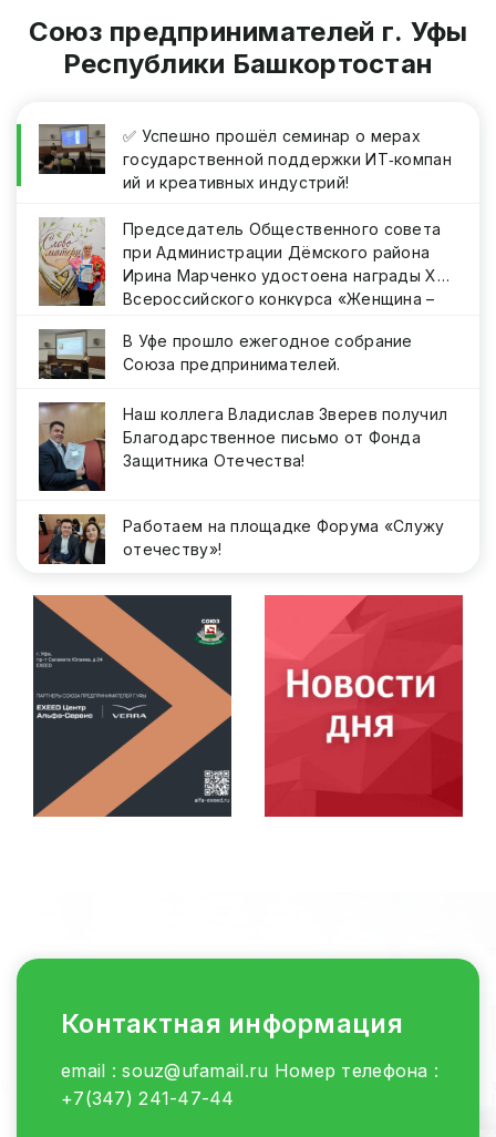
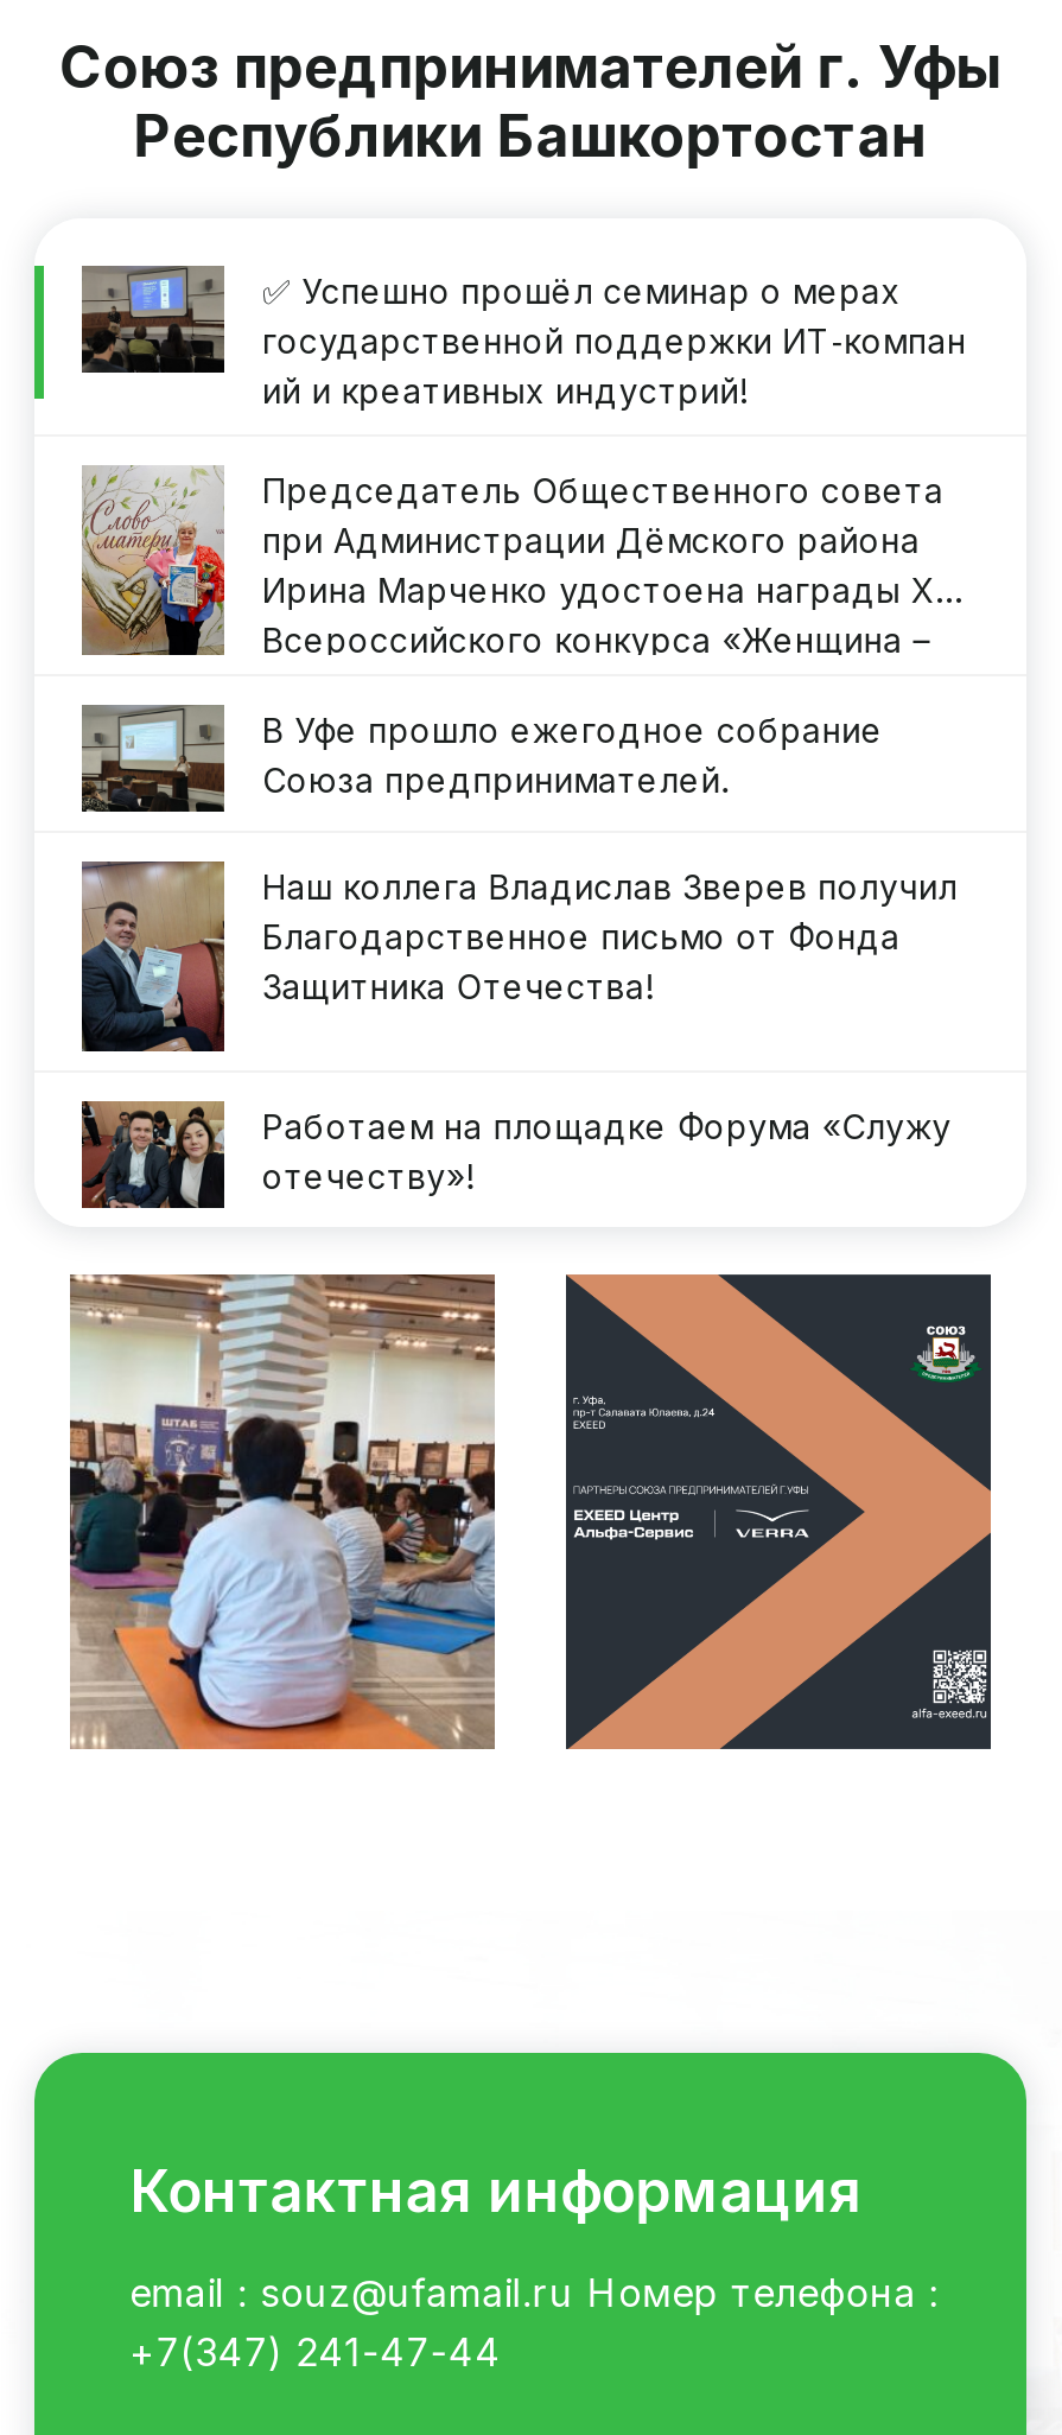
- [image]
+ [image]

- [image]
+ [image]
